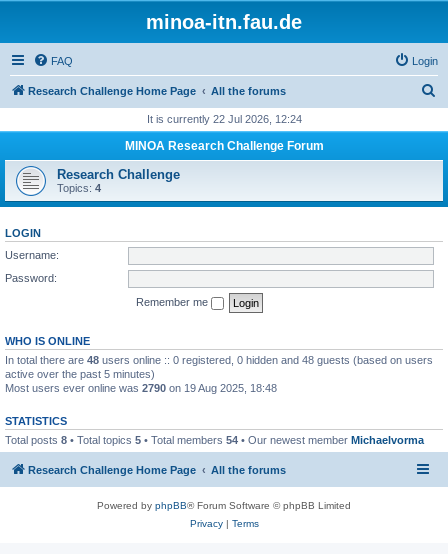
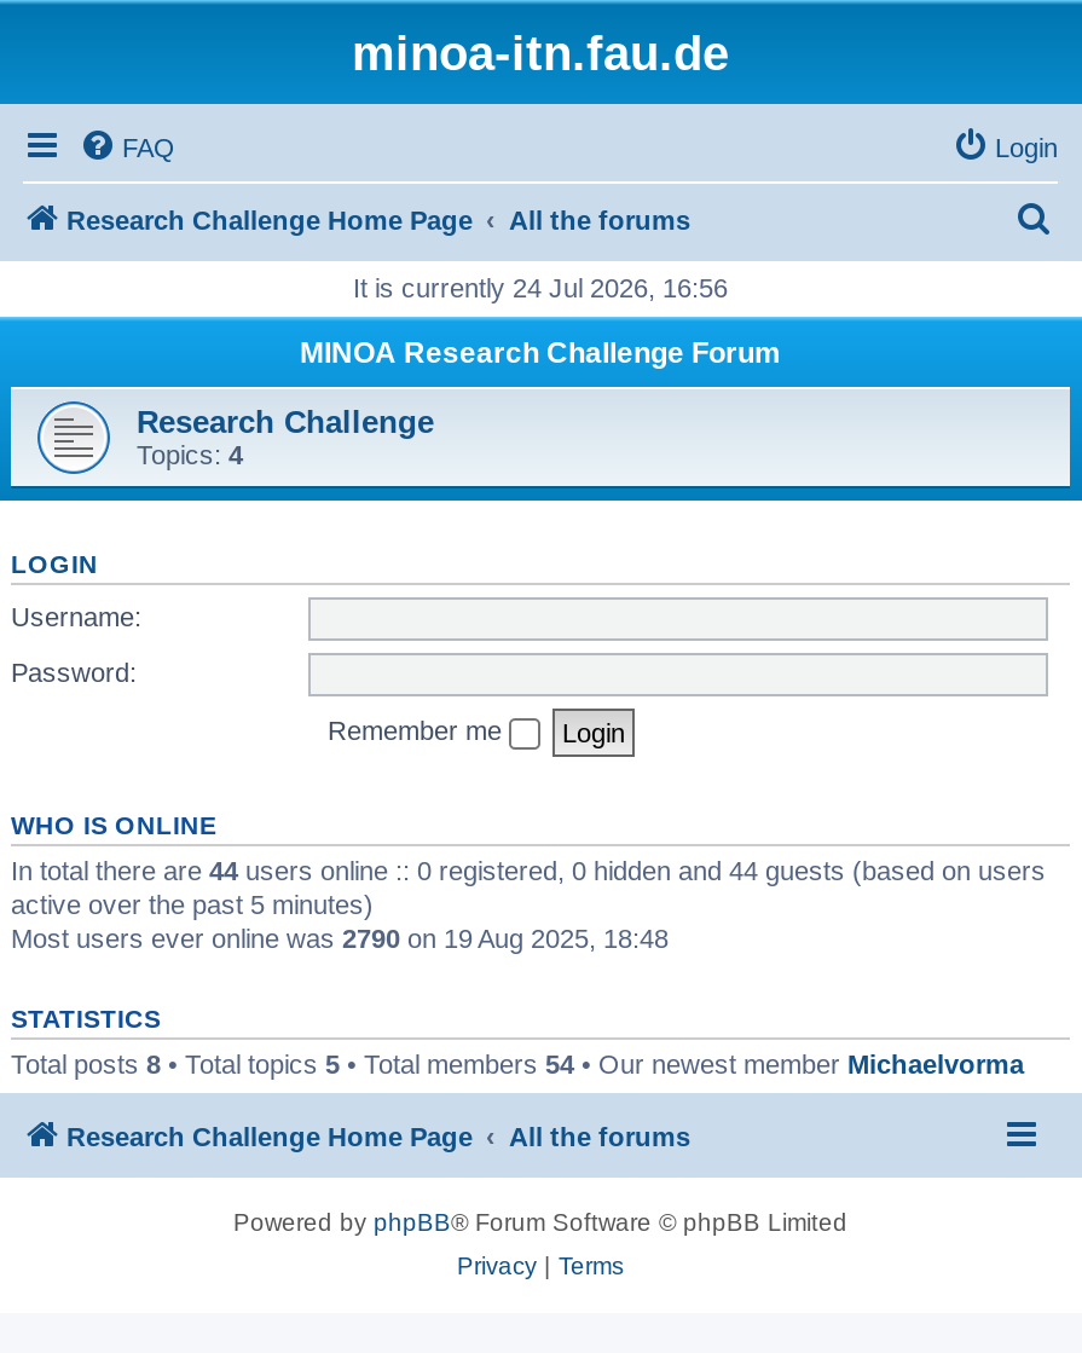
- It is currently 22 Jul 2026, 12:24
+ It is currently 24 Jul 2026, 16:56

- In total there are 48 users online :: 0 registered, 0 hidden and 48 guests (based on users
+ In total there are 44 users online :: 0 registered, 0 hidden and 44 guests (based on users
